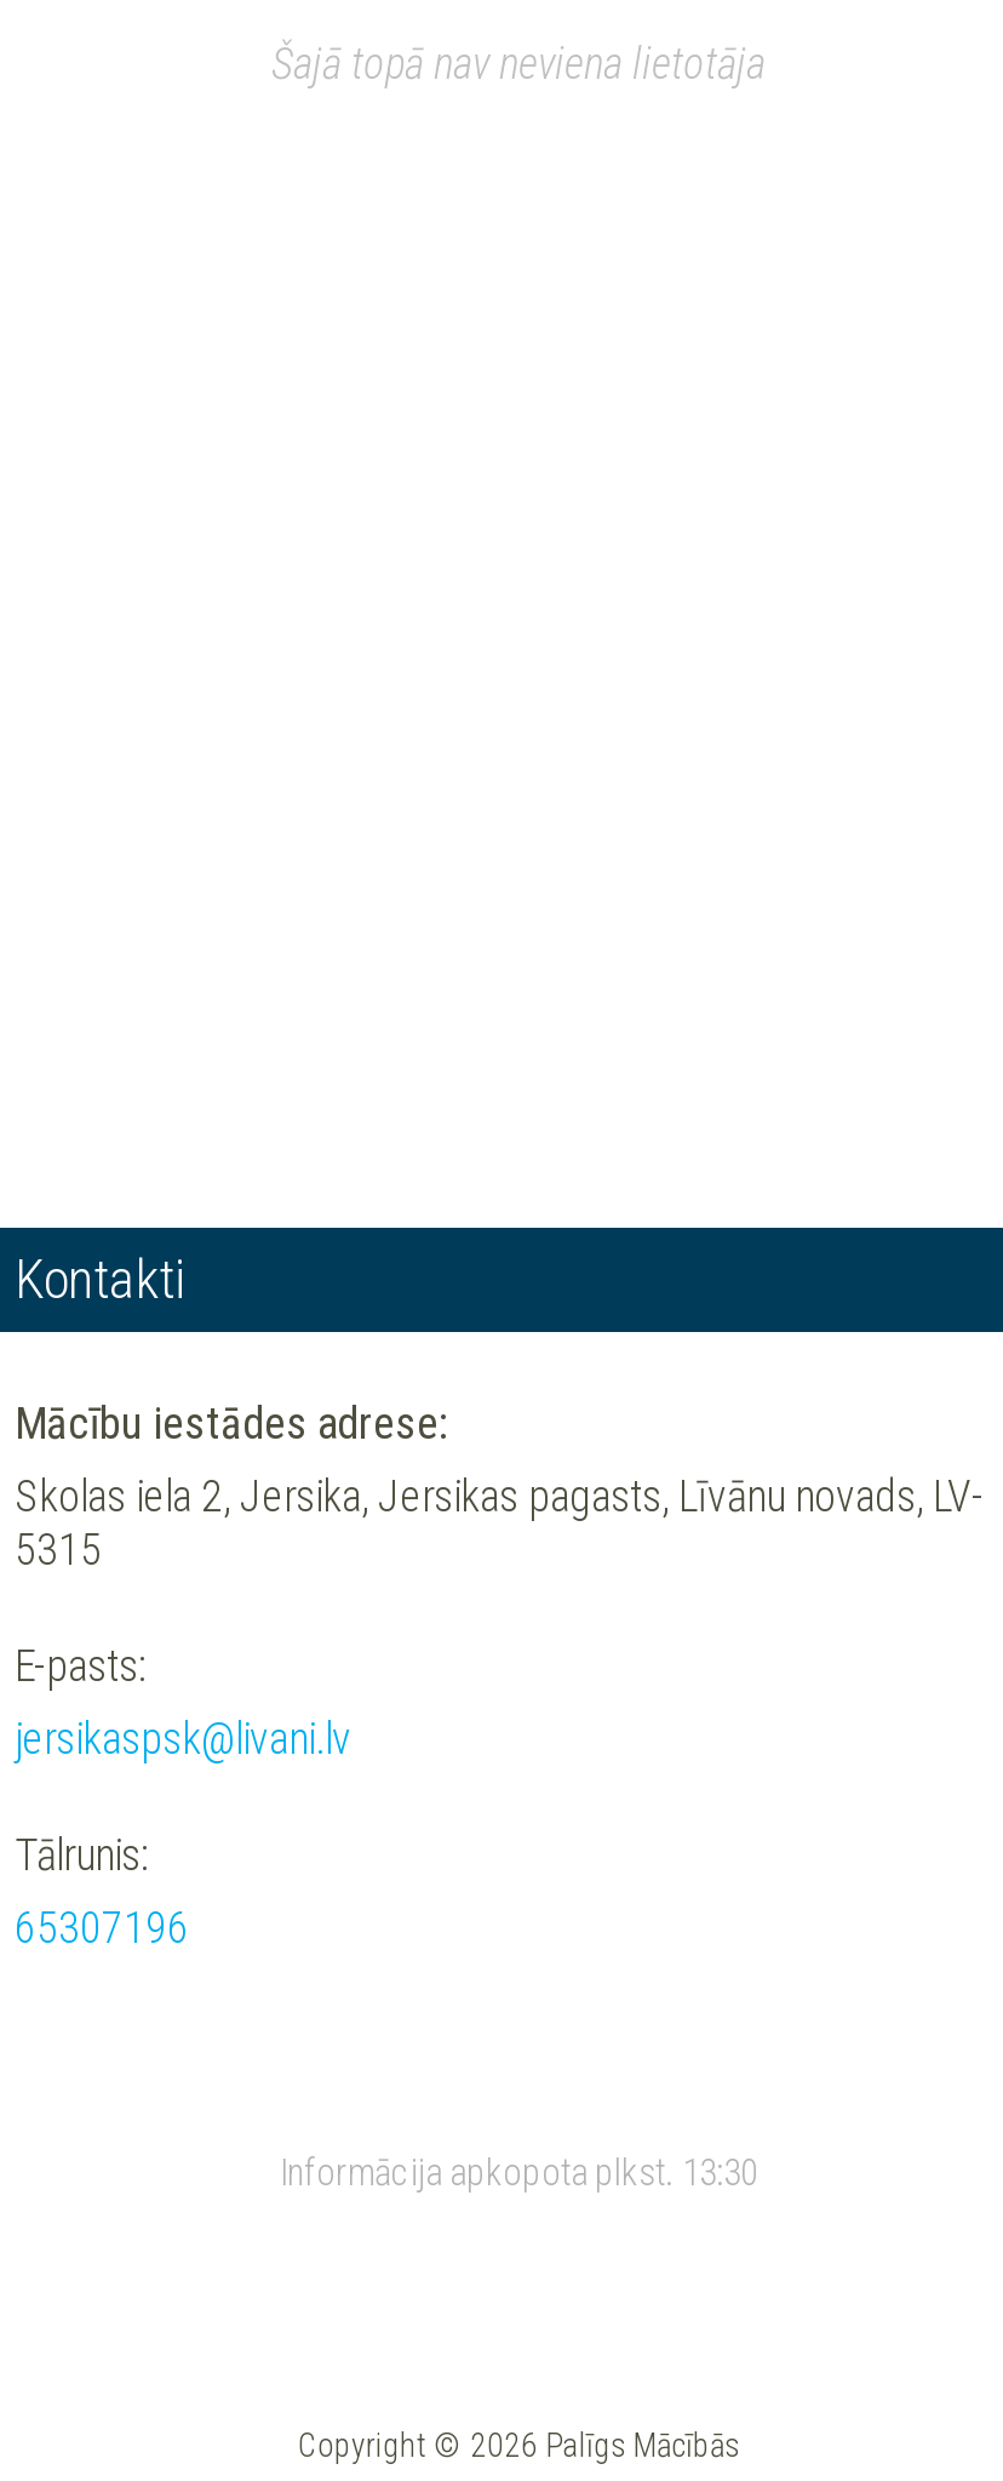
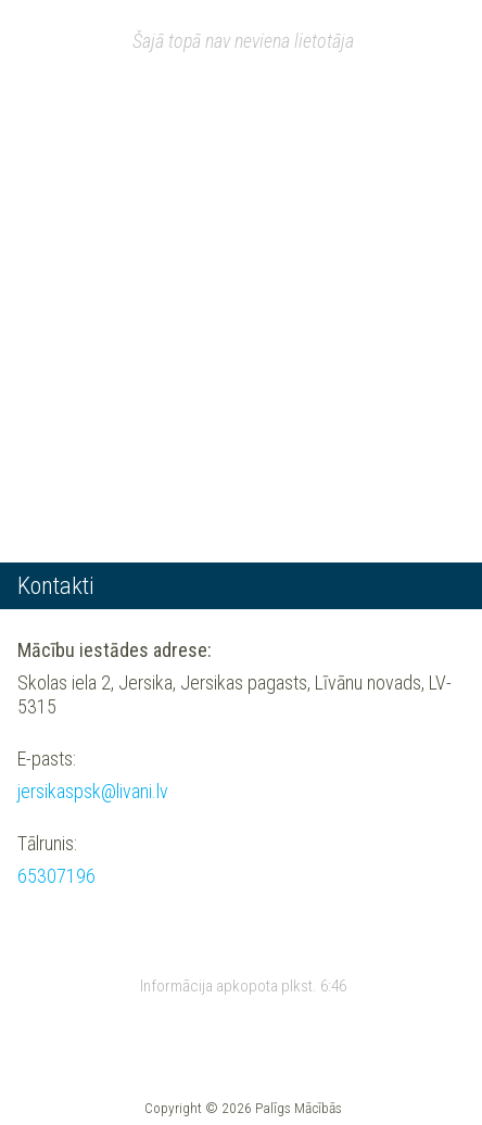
- Informācija apkopota plkst. 13:30
+ Informācija apkopota plkst. 6:46
